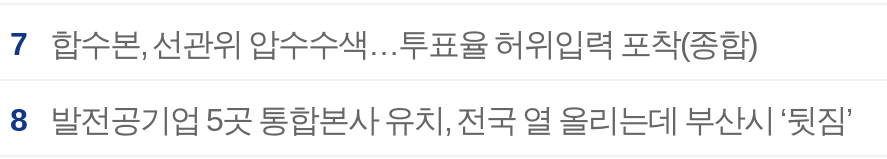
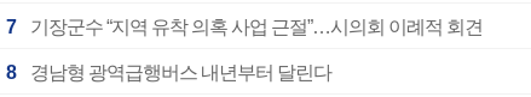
- 합수본, 선관위 압수수색…투표율 허위입력 포착(종합)
+ 기장군수 “지역 유착 의혹 사업 근절”…시의회 이례적 회견

- 발전공기업 5곳 통합본사 유치, 전국 열 올리는데 부산시 ‘뒷짐’
+ 경남형 광역급행버스 내년부터 달린다
